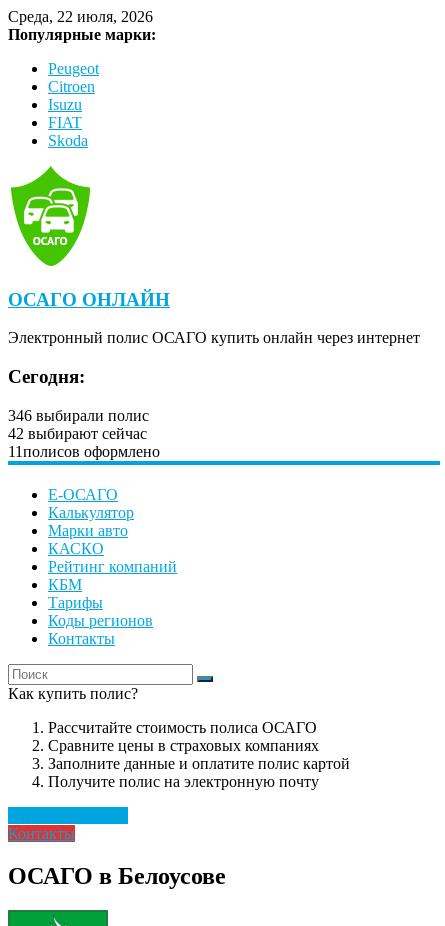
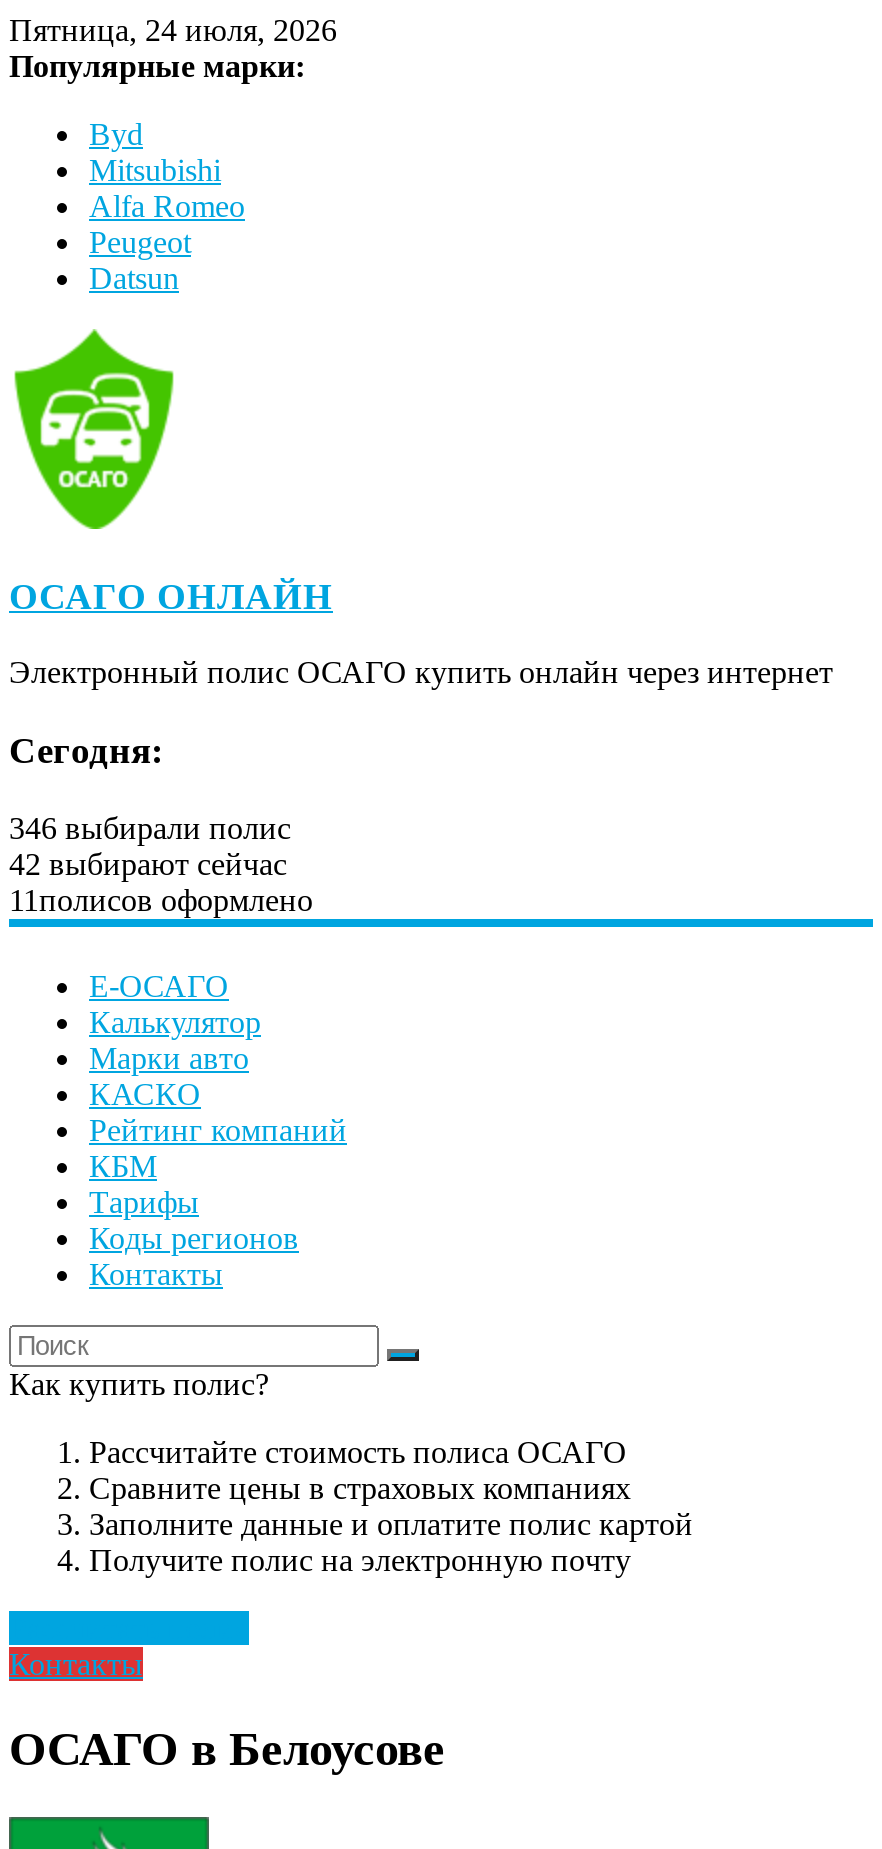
- Среда, 22 июля, 2026
+ Пятница, 24 июля, 2026

+ Byd
+ Mitsubishi
+ Alfa Romeo

moved down: Peugeot

- Citroen
- Isuzu
- FIAT
- Skoda
+ Datsun
